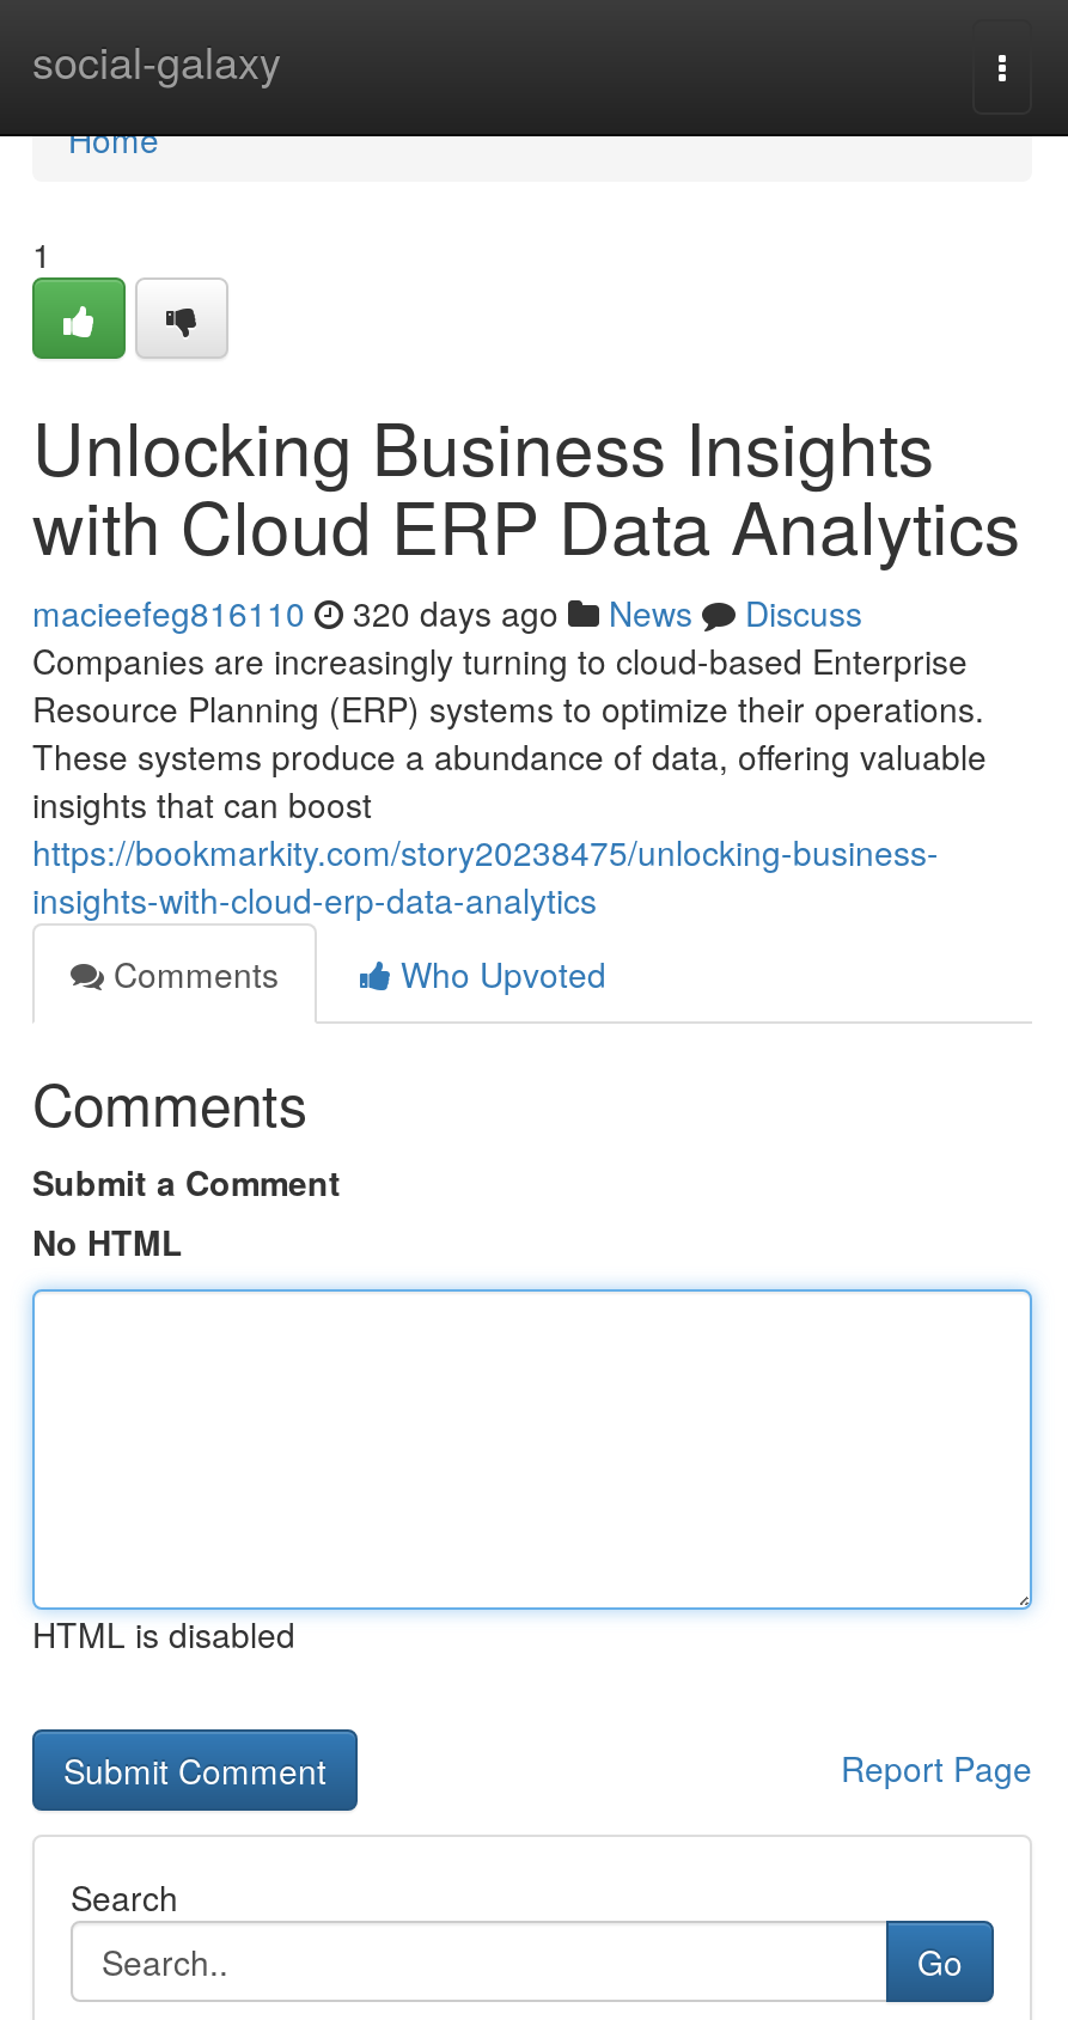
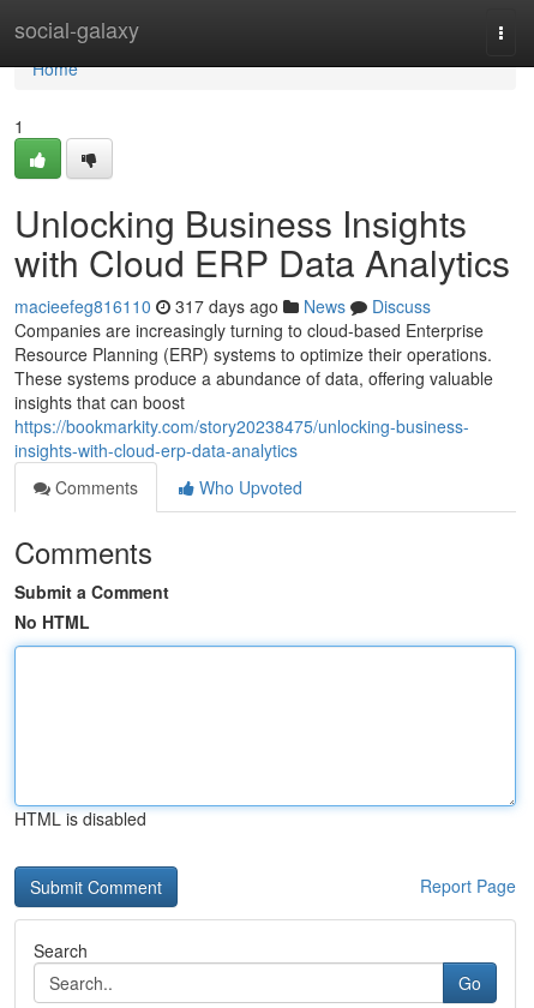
- macieefeg816110 320 days ago News Discuss
+ macieefeg816110 317 days ago News Discuss
